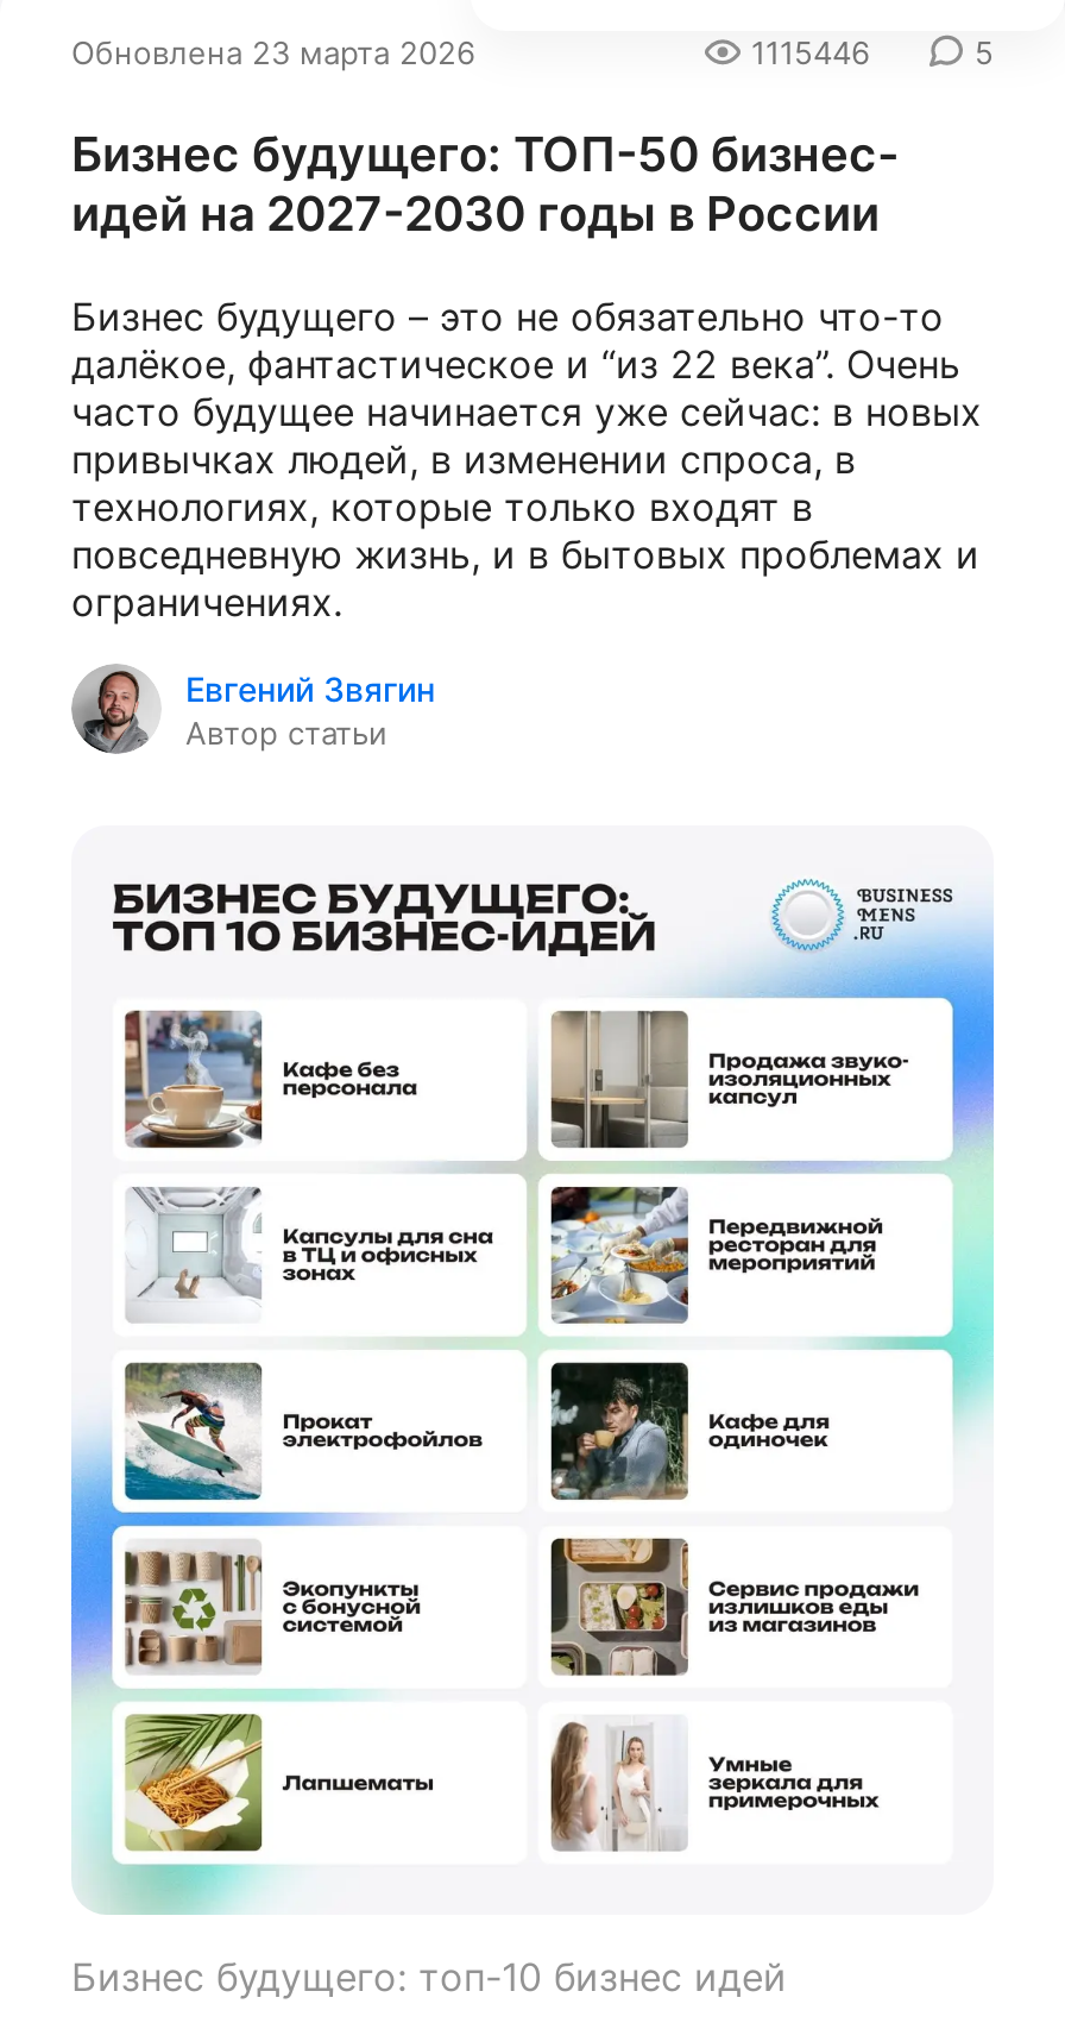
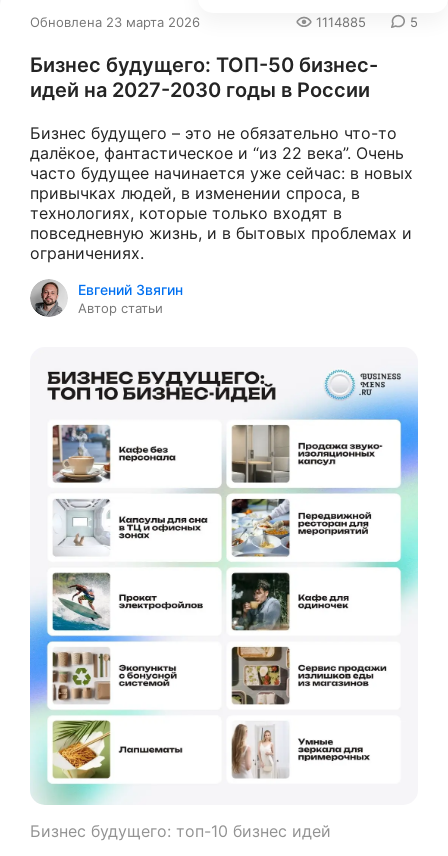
- 1115446
+ 1114885
